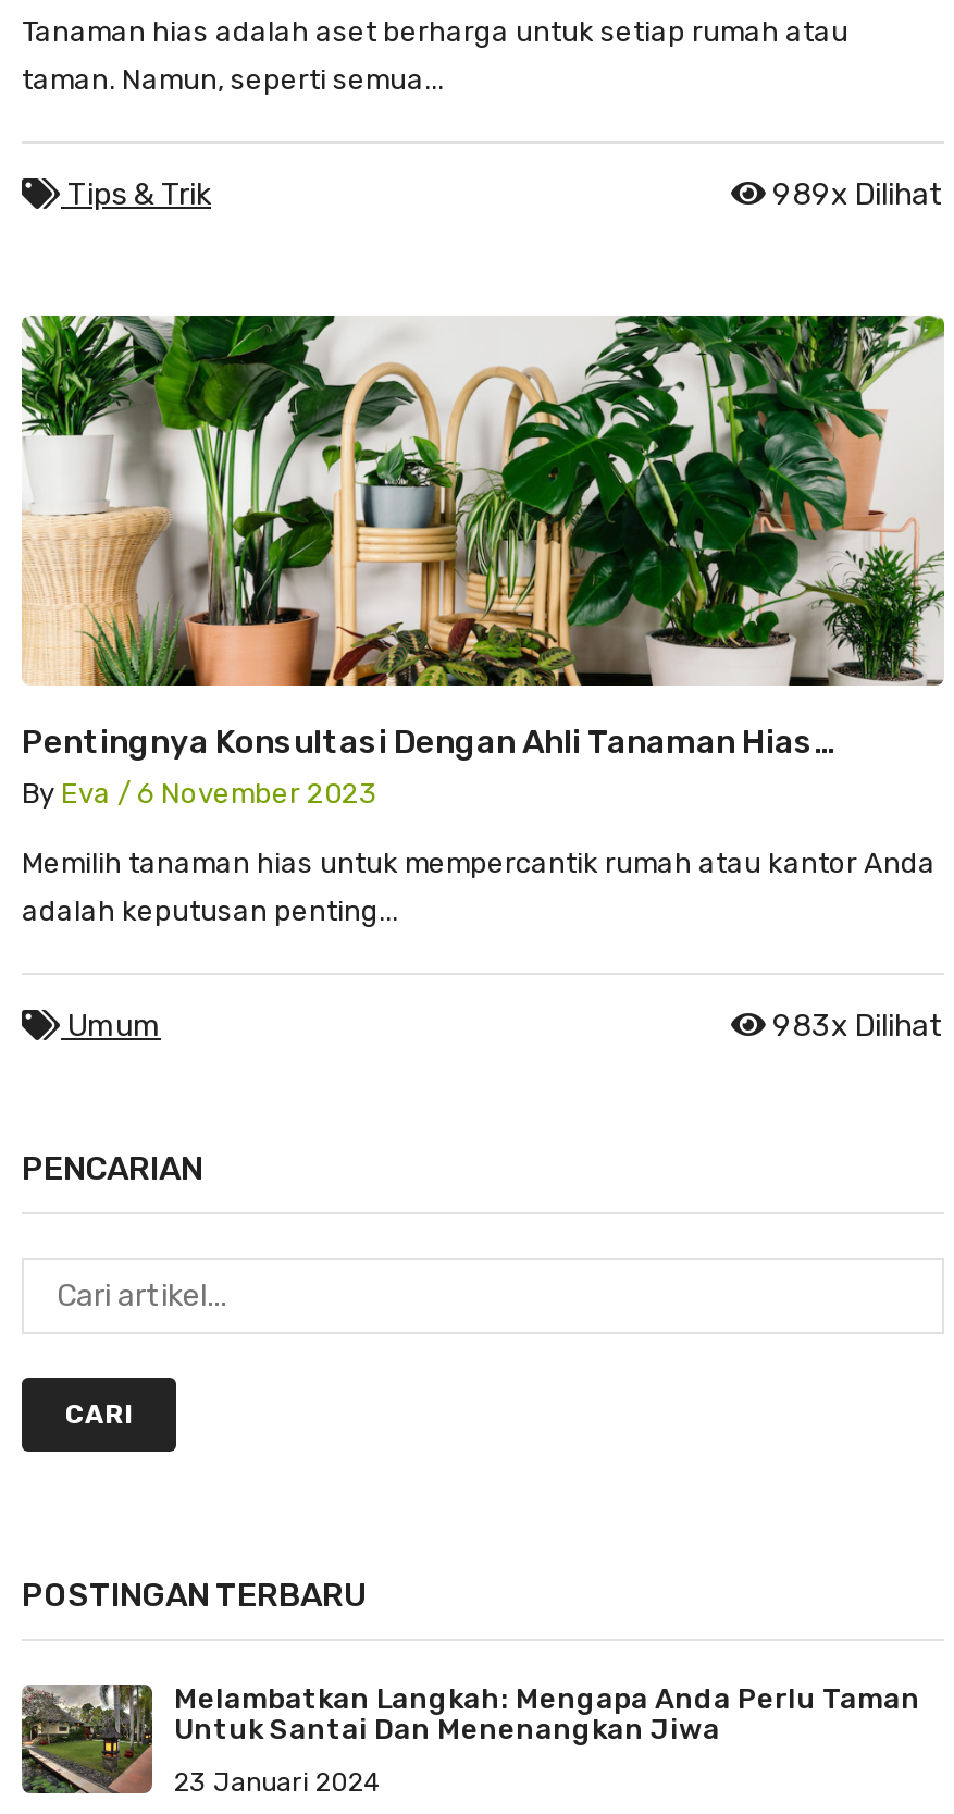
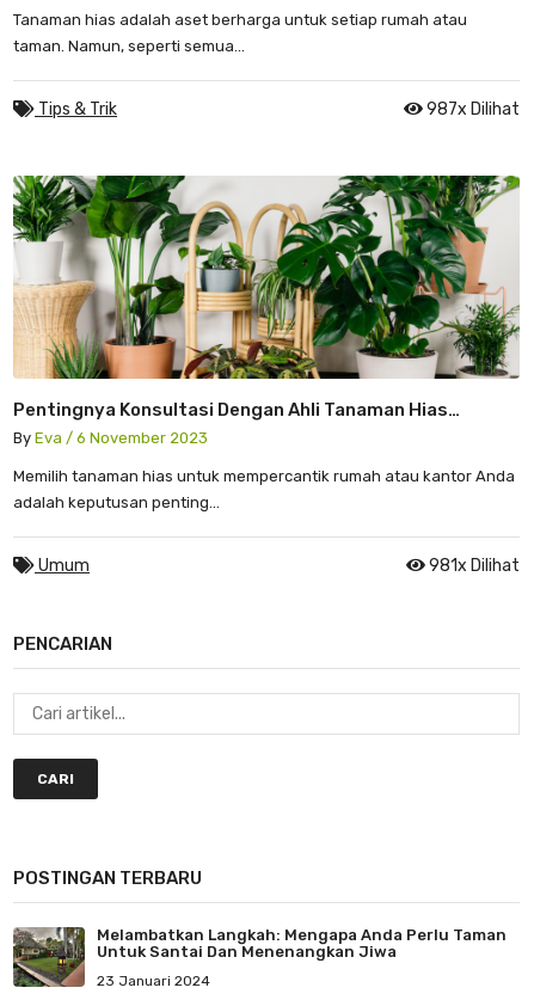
- 989x Dilihat
+ 987x Dilihat

- 983x Dilihat
+ 981x Dilihat
